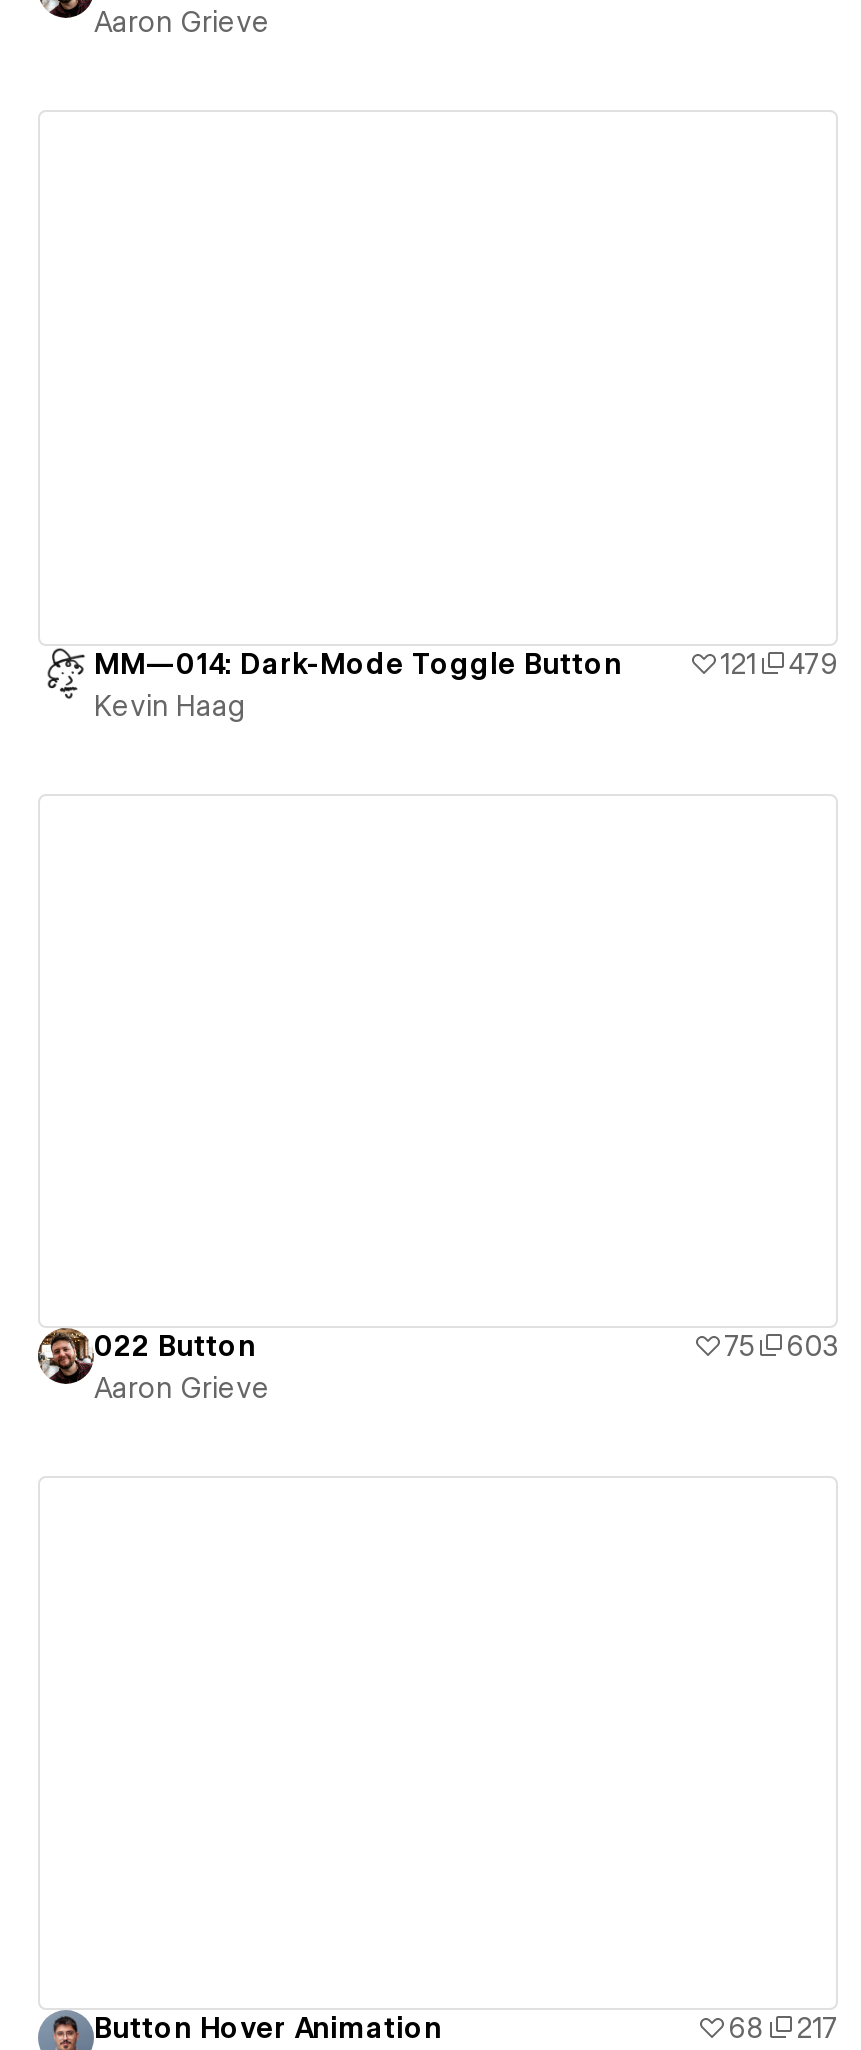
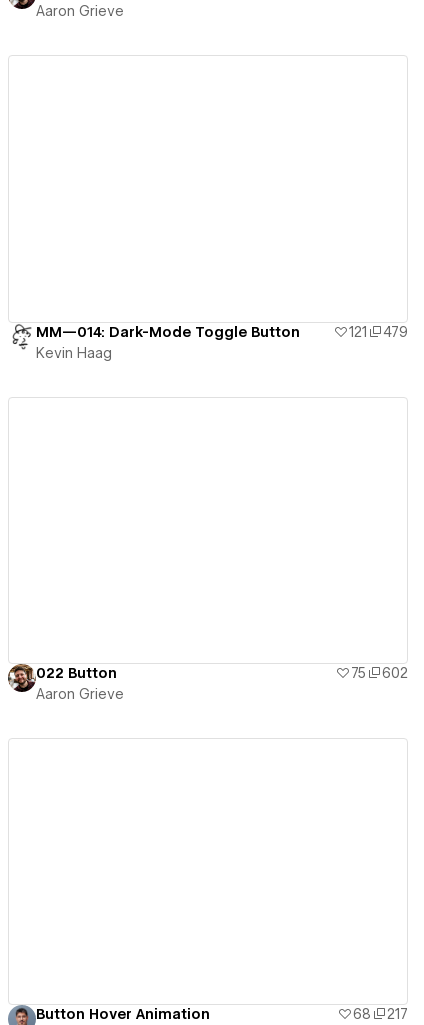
- 75 603
+ 75 602
